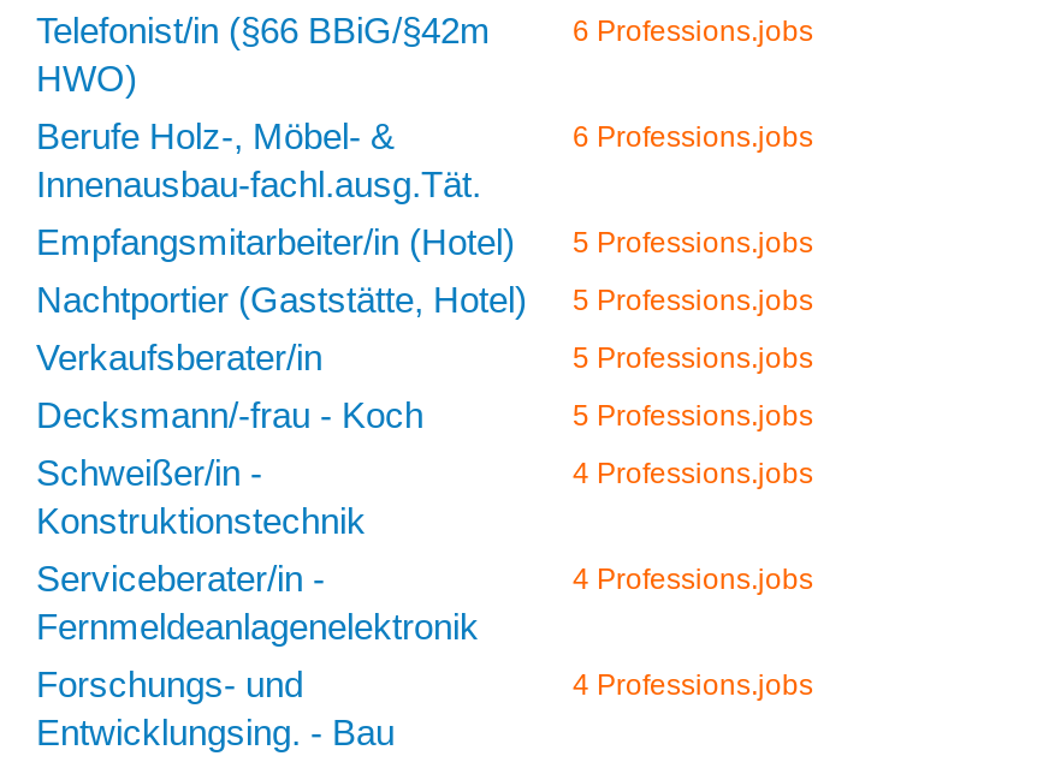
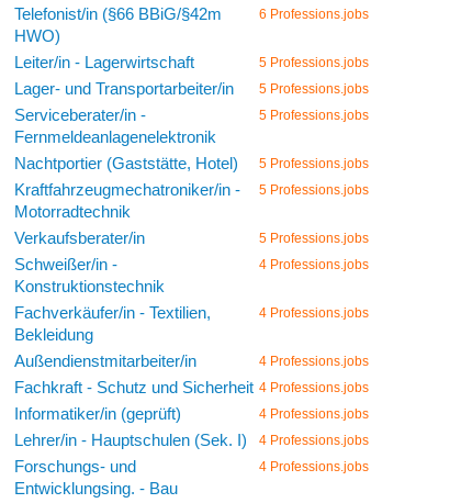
- Berufe Holz-, Möbel- &
- Innenausbau-fachl.ausg.Tät.
+ Leiter/in - Lagerwirtschaft
+ 5 Professions.jobs

- 6 Professions.jobs
+ Lager- und Transportarbeiter/in
+ 5 Professions.jobs

- Empfangsmitarbeiter/in (Hotel)

+ Kraftfahrzeugmechatroniker/in -
+ Motorradtechnik

moved down: Verkaufsberater/in

- Decksmann/-frau - Koch

+ Fachverkäufer/in - Textilien,
+ Bekleidung

moved up: Serviceberater/in - | Fernmeldeanlagenelektronik

+ Außendienstmitarbeiter/in
+ 4 Professions.jobs
+ Fachkraft - Schutz und Sicherheit 4 Professions.jobs
+ Informatiker/in (geprüft)
+ 4 Professions.jobs
+ Lehrer/in - Hauptschulen (Sek. I) 4 Professions.jobs
